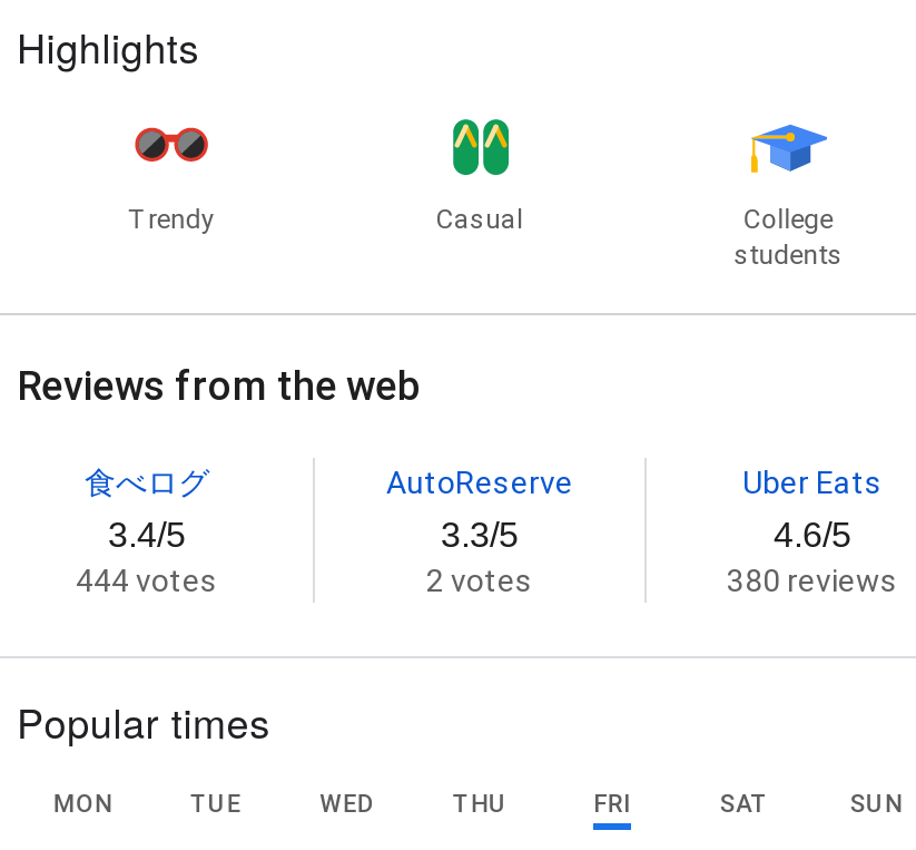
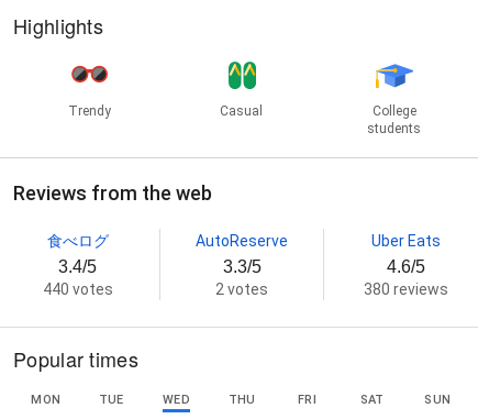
- 444 votes
+ 440 votes
